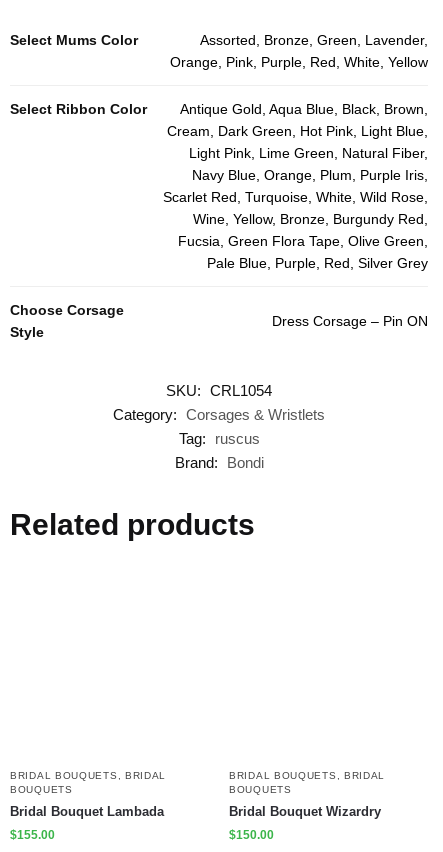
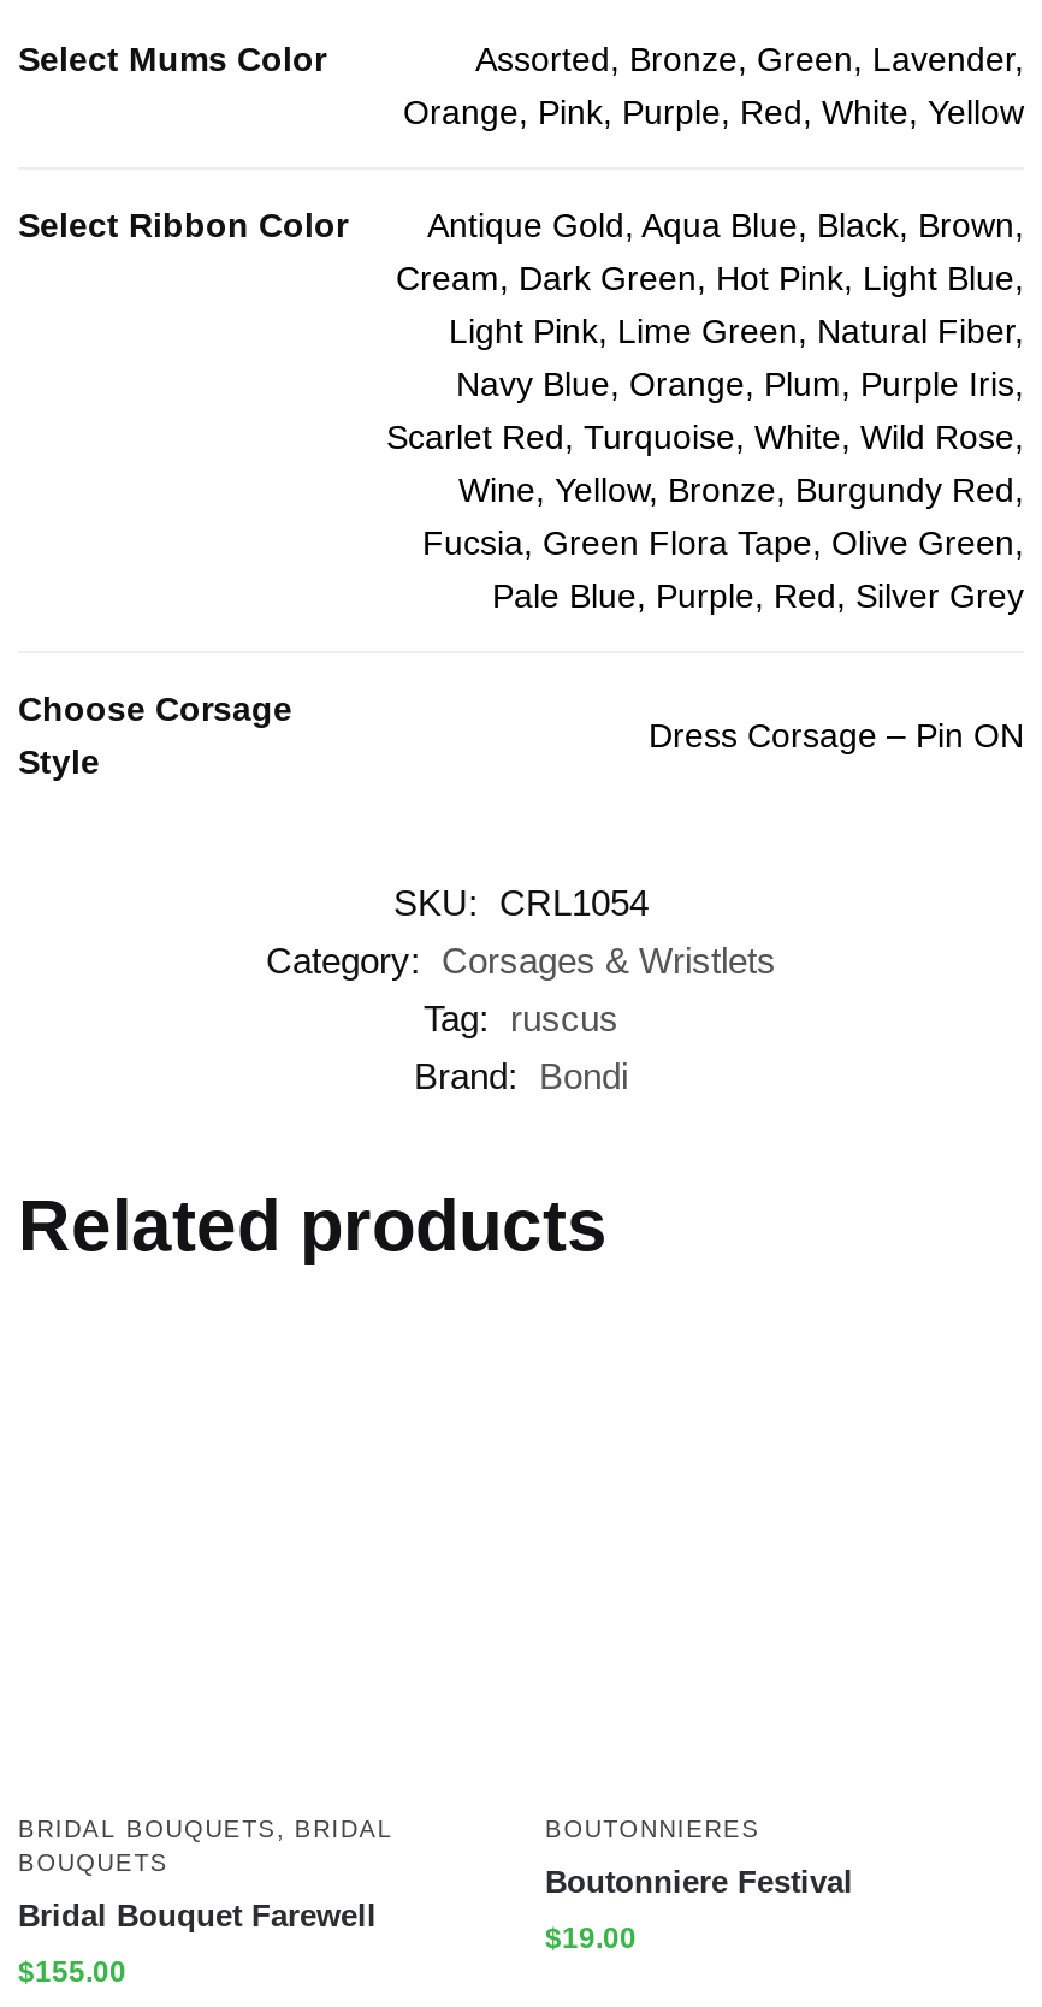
- BRIDAL BOUQUETS, BRIDAL
- BOUQUETS
+ BOUTONNIERES

- Bridal Bouquet Lambada
+ Bridal Bouquet Farewell

- Bridal Bouquet Wizardry
+ Boutonniere Festival

- $150.00
+ $19.00
